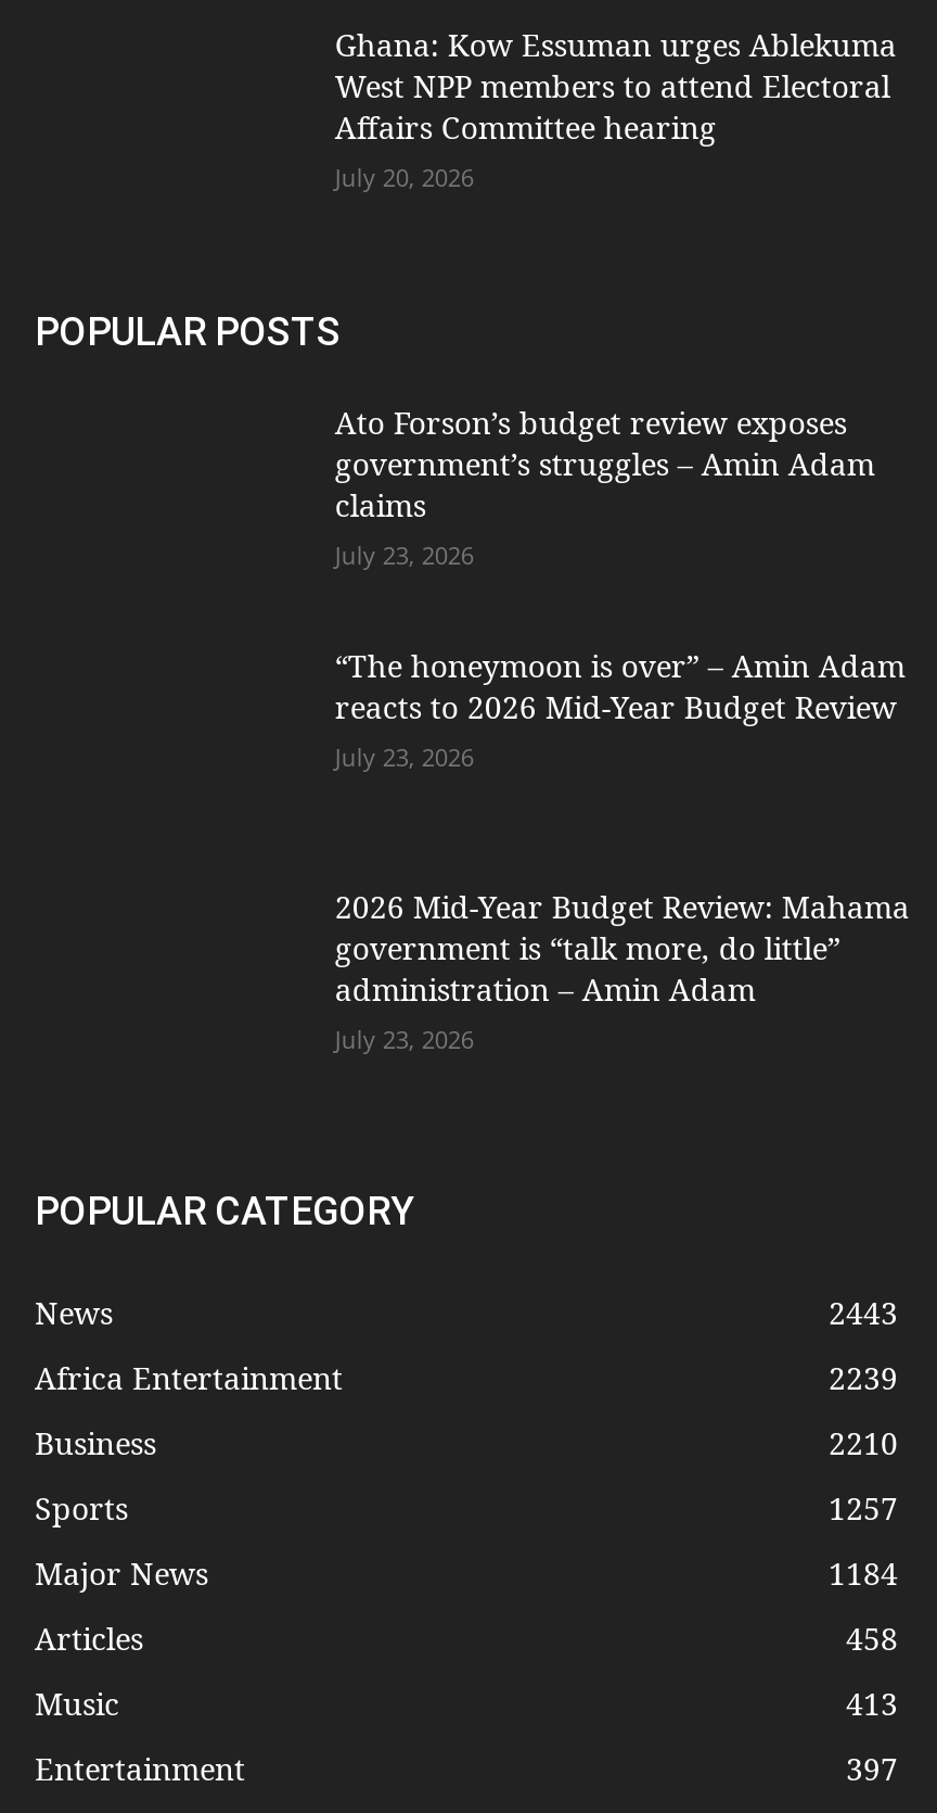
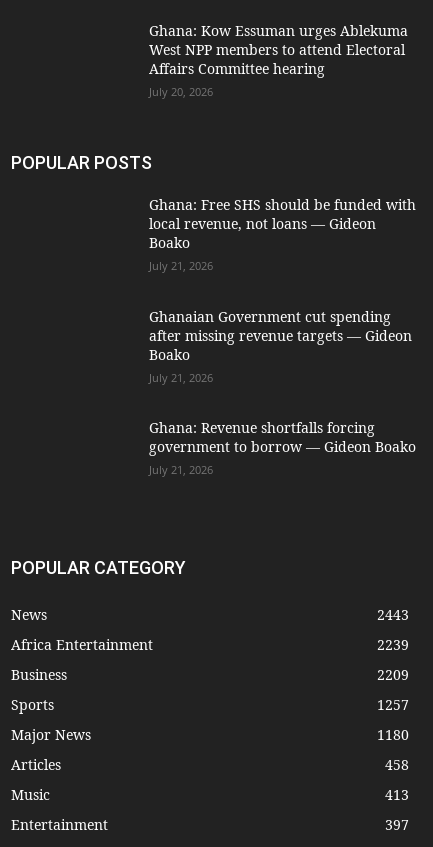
- Ato Forson’s budget review exposes
- government’s struggles – Amin Adam
- claims
- July 23, 2026
+ Ghana: Free SHS should be funded with
+ local revenue, not loans — Gideon
+ Boako
+ July 21, 2026

- “The honeymoon is over” – Amin Adam
- reacts to 2026 Mid-Year Budget Review
- July 23, 2026
+ Ghanaian Government cut spending
+ after missing revenue targets — Gideon
+ Boako
+ July 21, 2026

- 2026 Mid-Year Budget Review: Mahama
- government is “talk more, do little”
- administration – Amin Adam
- July 23, 2026
+ Ghana: Revenue shortfalls forcing
+ government to borrow — Gideon Boako
+ July 21, 2026

- 2210
+ 2209

- 1184
+ 1180
